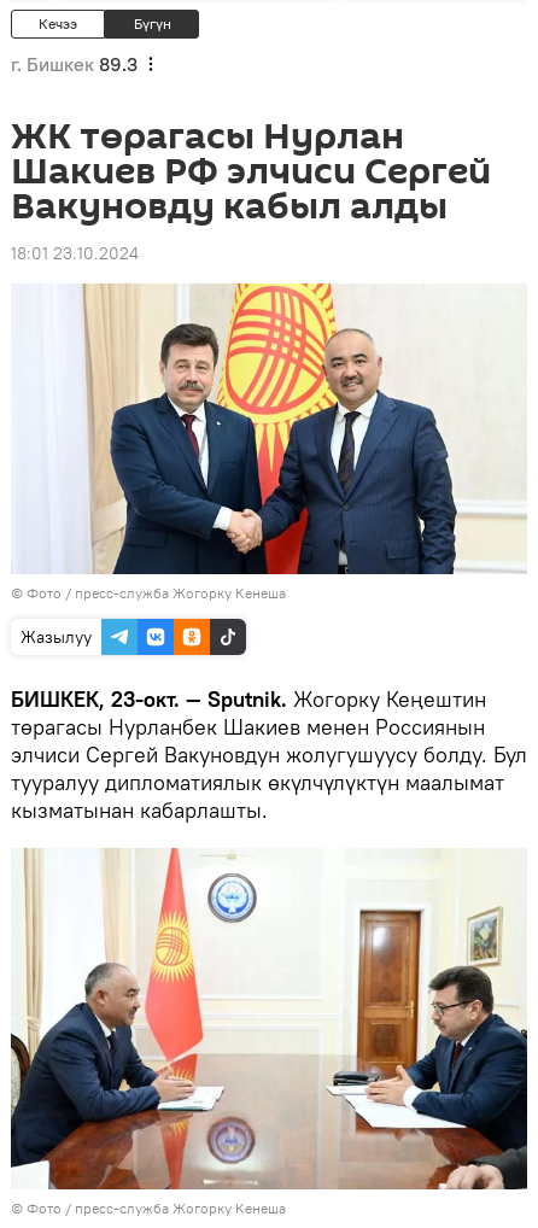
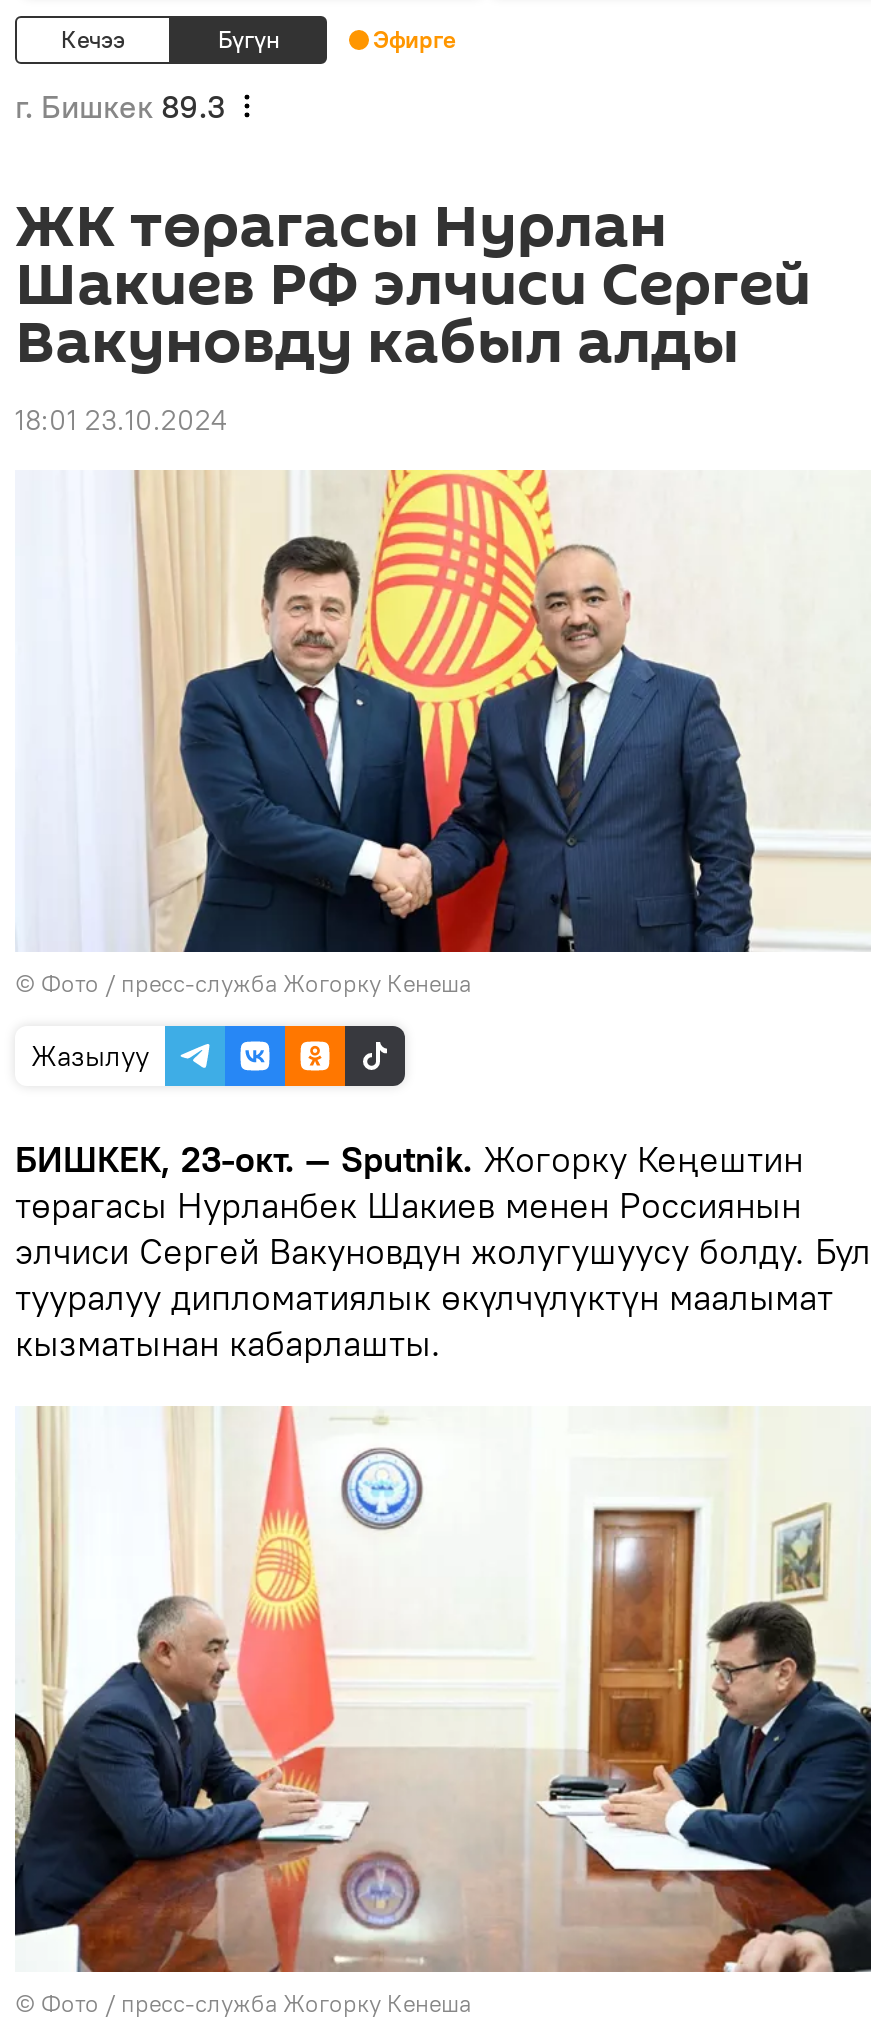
+ Эфирге
